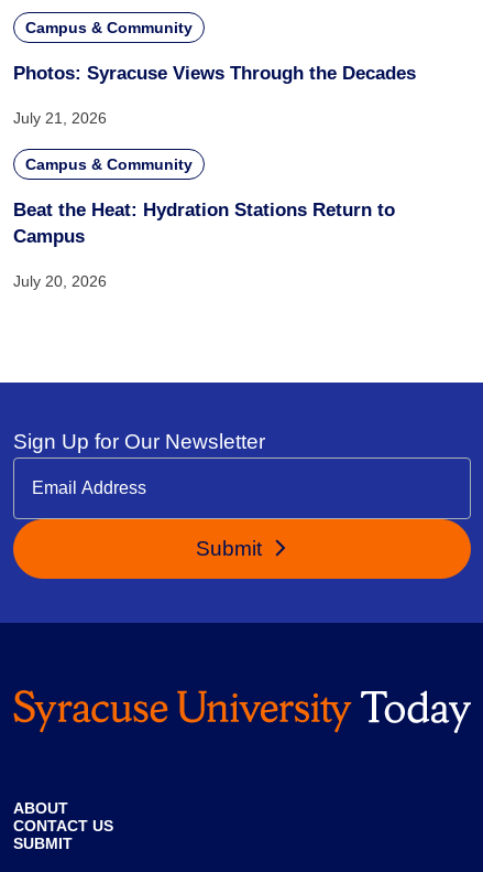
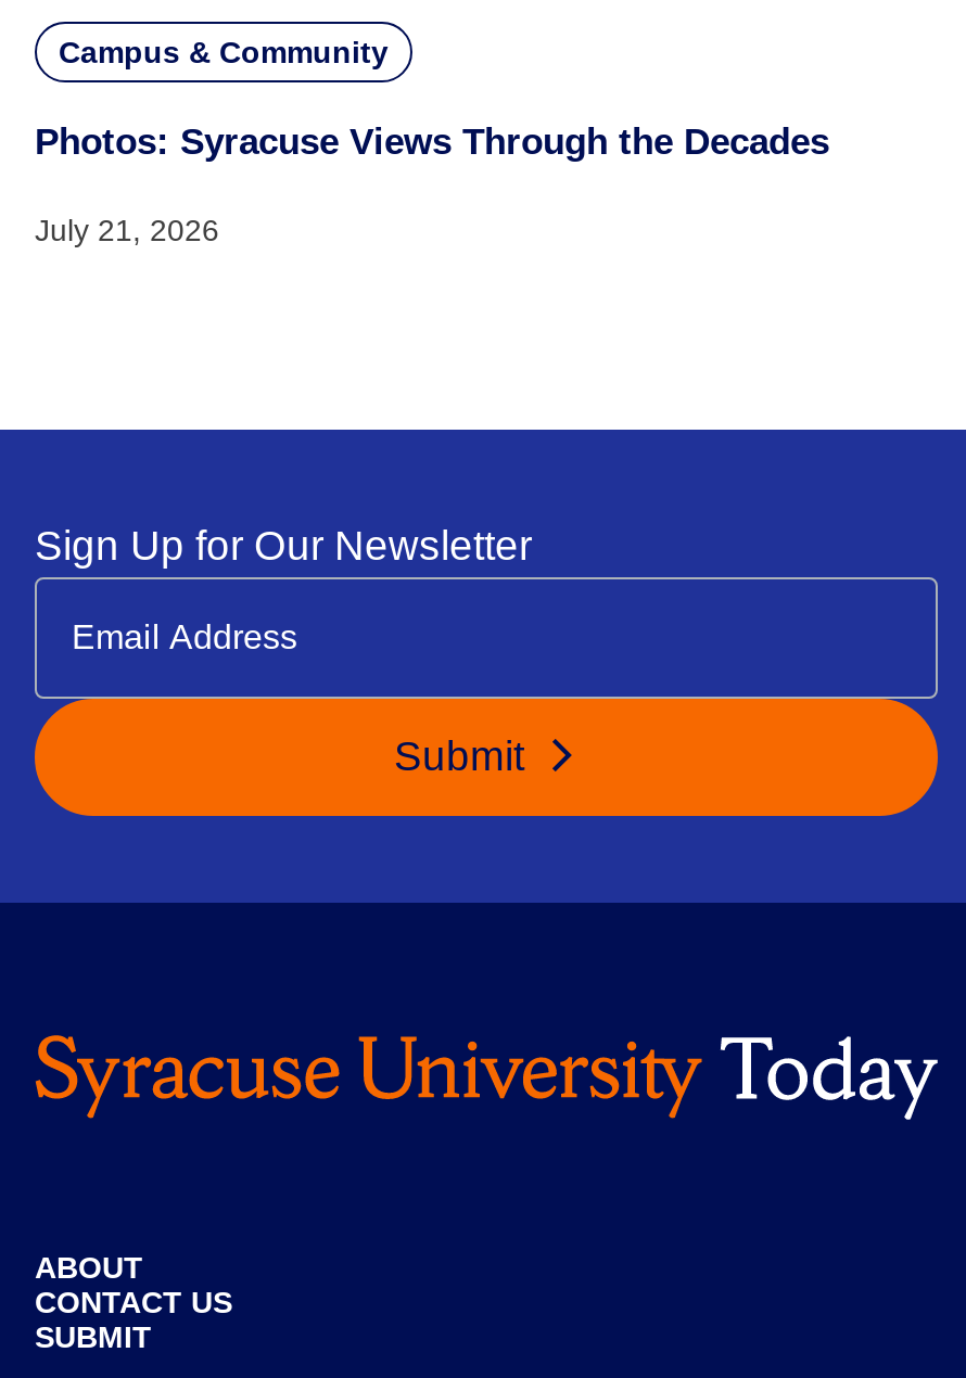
- Campus & Community
- Beat the Heat: Hydration Stations Return to
- Campus
- July 20, 2026
